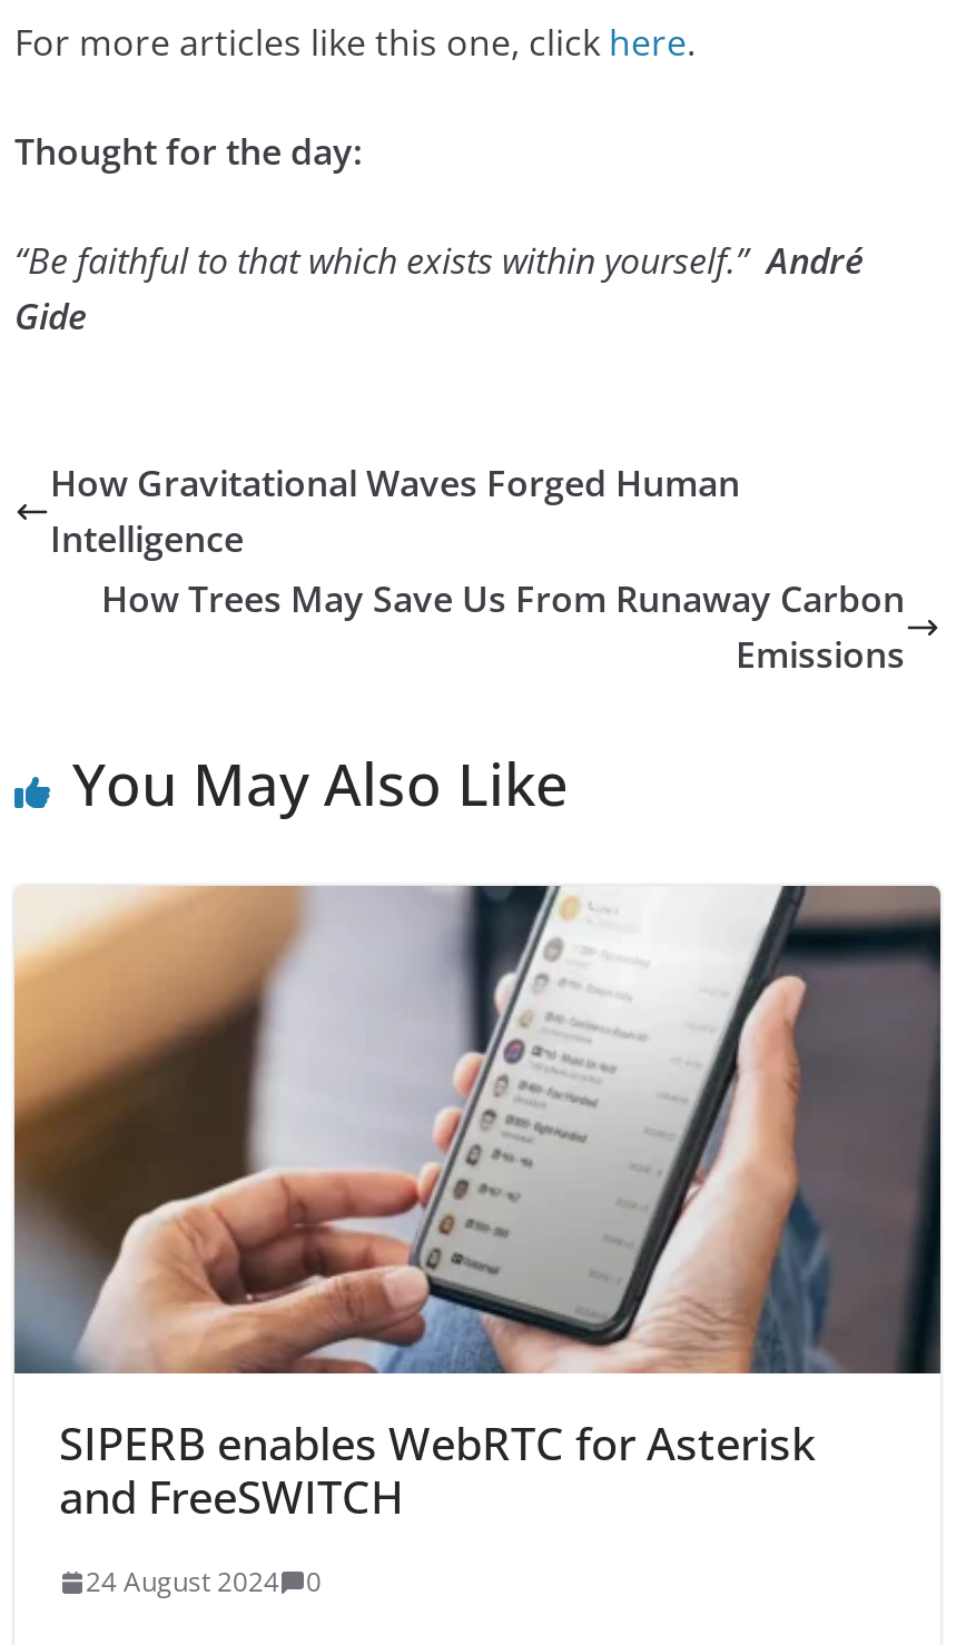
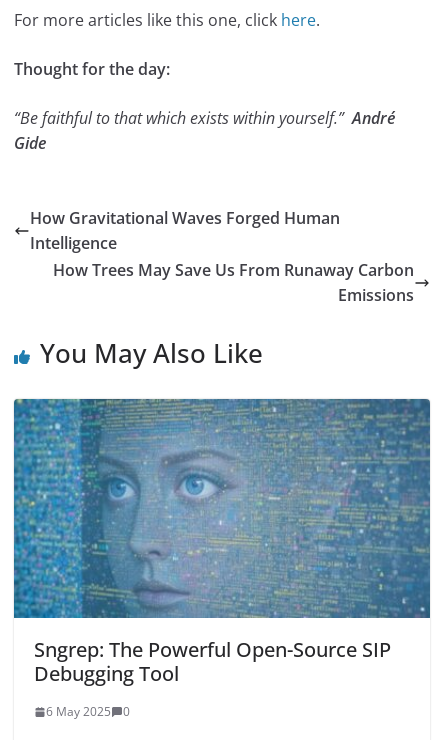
- [image]
- SIPERB enables WebRTC for Asterisk
- and FreeSWITCH
+ [image]
+ Sngrep: The Powerful Open-Source SIP
+ Debugging Tool

- 24 August 2024 0
+ 6 May 2025 0
